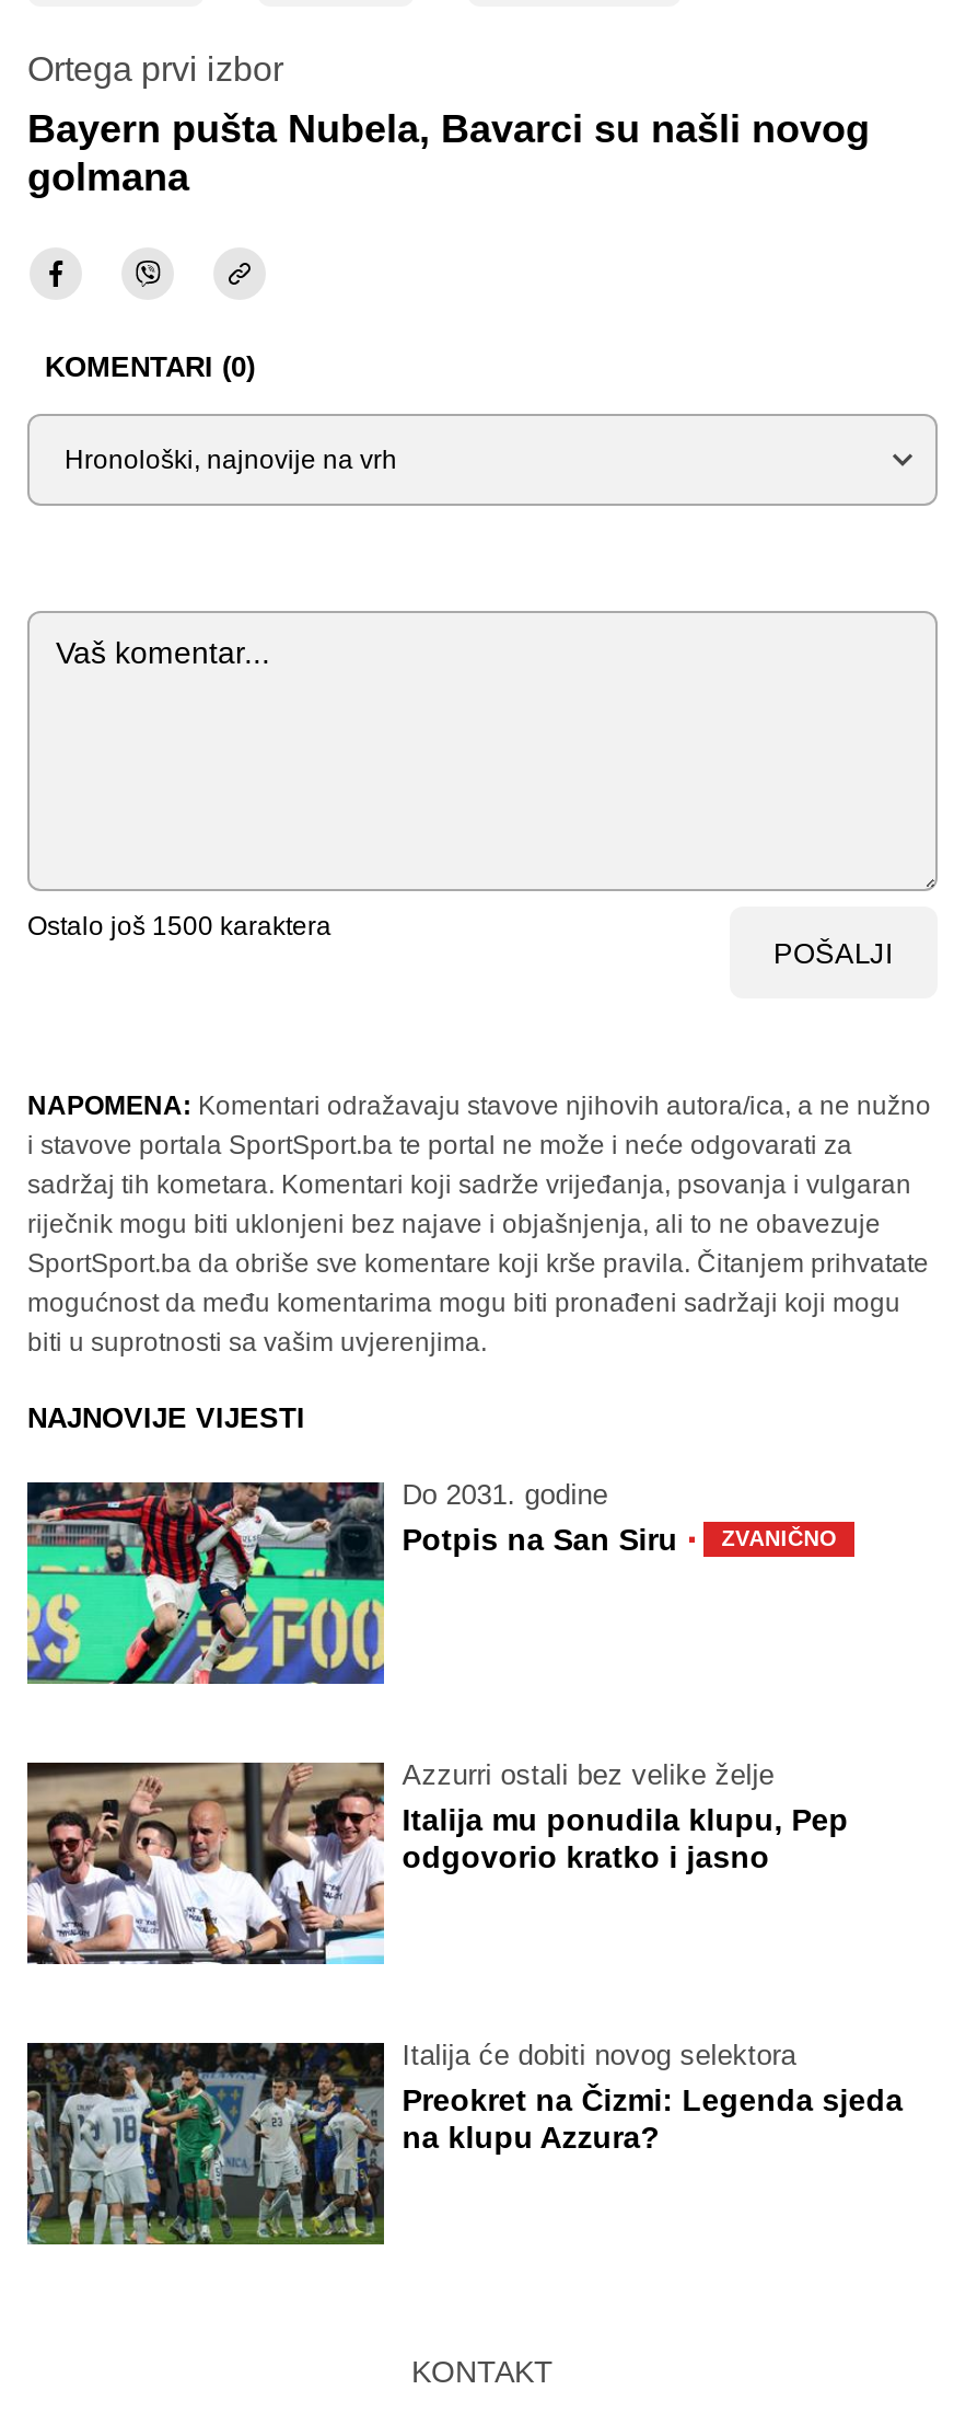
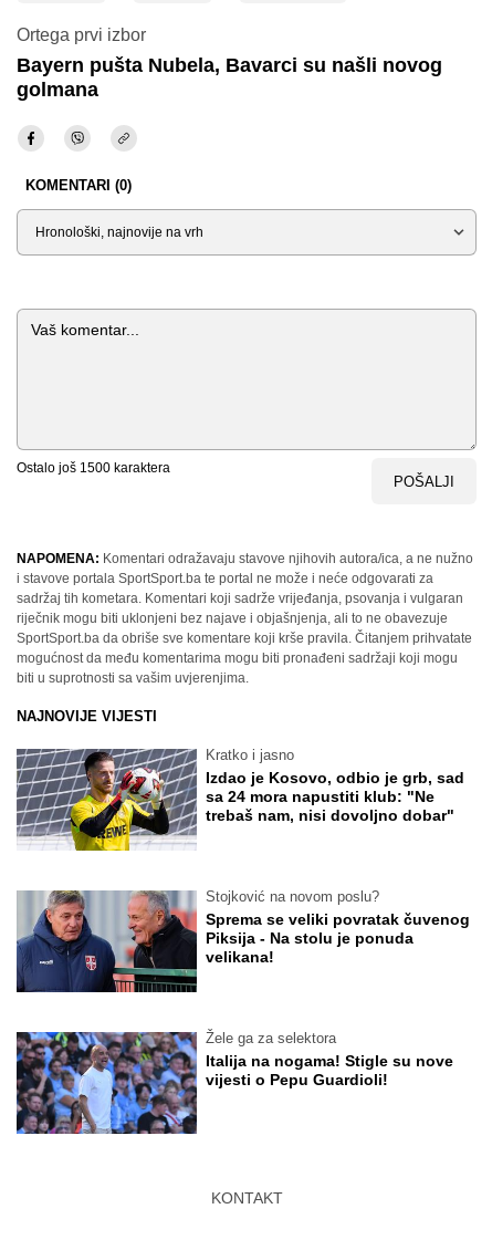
- [image]
- Do 2031. godine
- Potpis na San Siru ·
- ZVANIČNO
+ [image]
+ Kratko i jasno
+ Izdao je Kosovo, odbio je grb, sad
+ sa 24 mora napustiti klub: "Ne
+ trebaš nam, nisi dovoljno dobar"

- [image]
- Azzurri ostali bez velike želje
- Italija mu ponudila klupu, Pep
- odgovorio kratko i jasno
+ [image]
+ Stojković na novom poslu?
+ Sprema se veliki povratak čuvenog
+ Piksija - Na stolu je ponuda
+ velikana!

- [image]
- Italija će dobiti novog selektora
- Preokret na Čizmi: Legenda sjeda
- na klupu Azzura?
+ [image]
+ Žele ga za selektora
+ Italija na nogama! Stigle su nove
+ vijesti o Pepu Guardioli!
